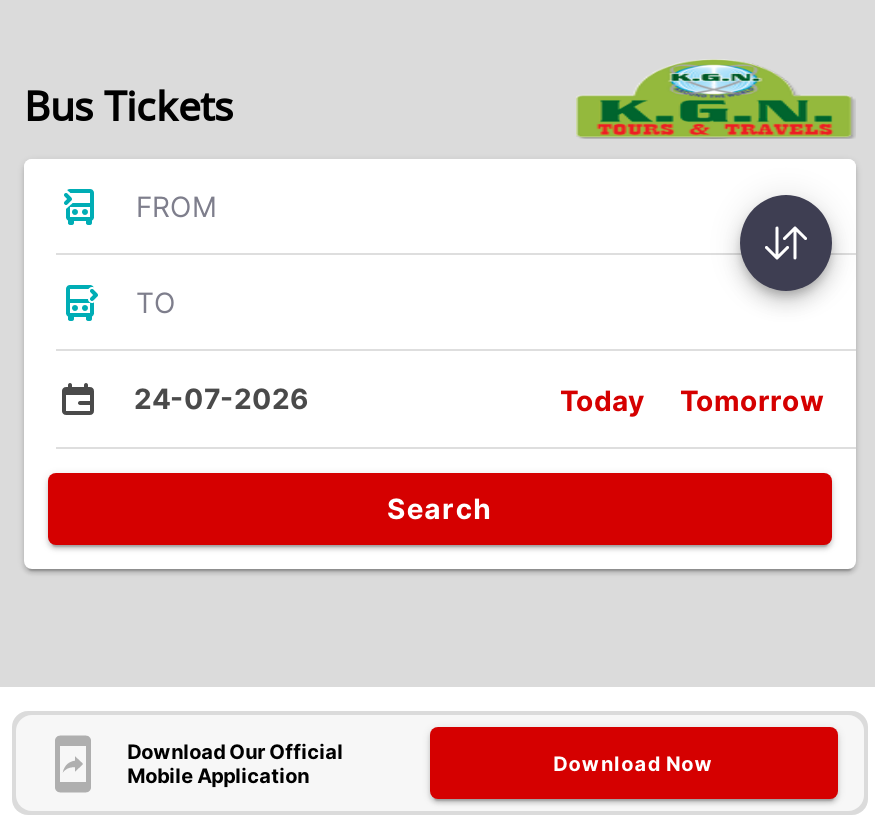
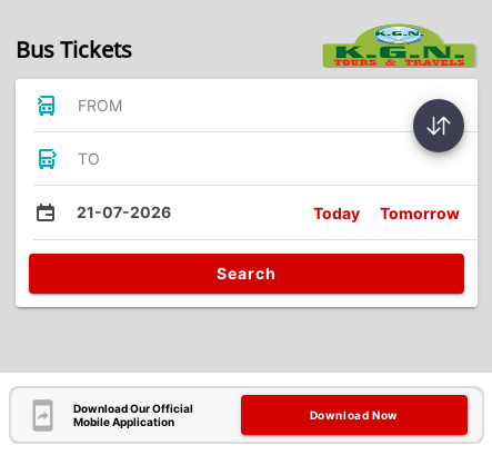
- 24-07-2026
+ 21-07-2026
